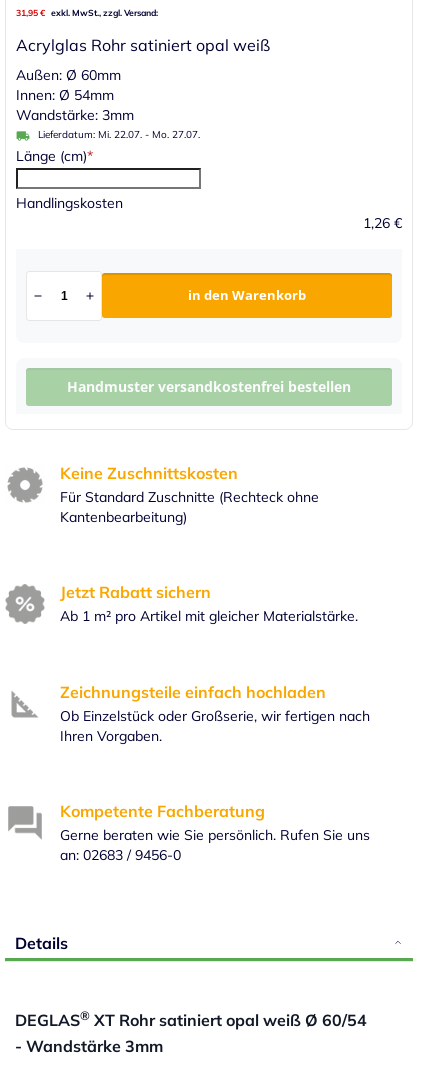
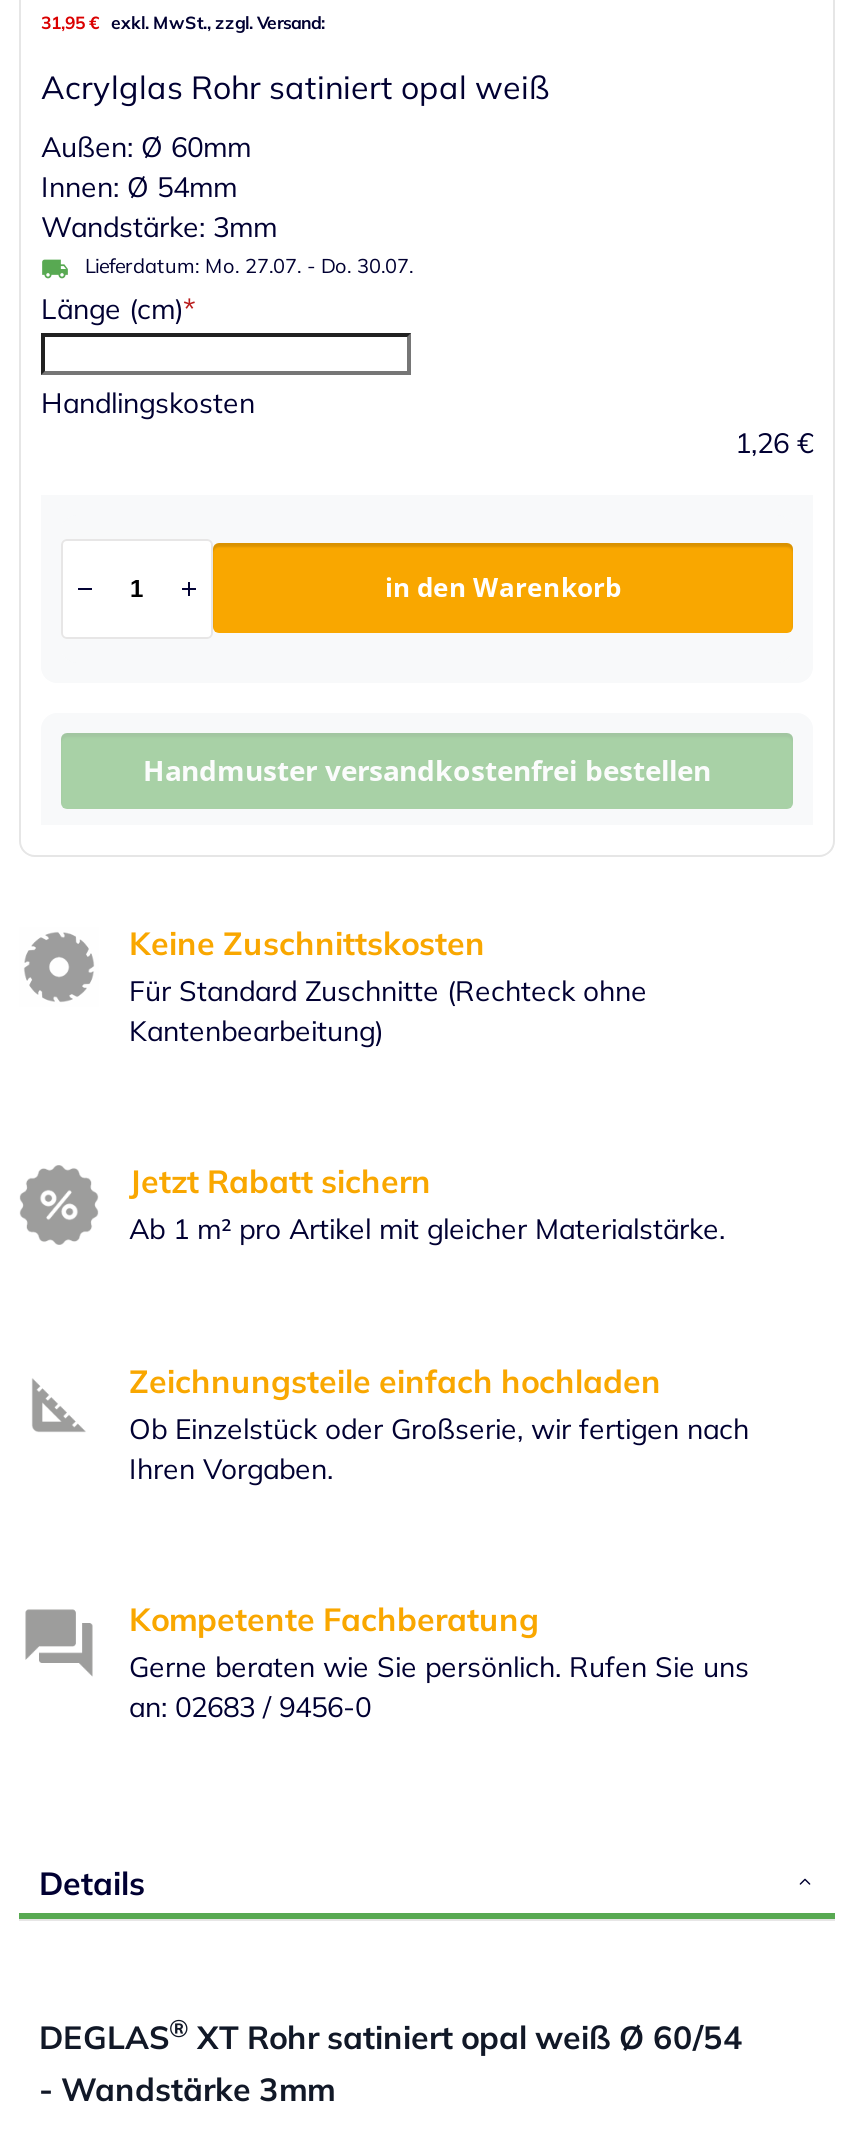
- Lieferdatum: Mi. 22.07. - Mo. 27.07.
+ Lieferdatum: Mo. 27.07. - Do. 30.07.
